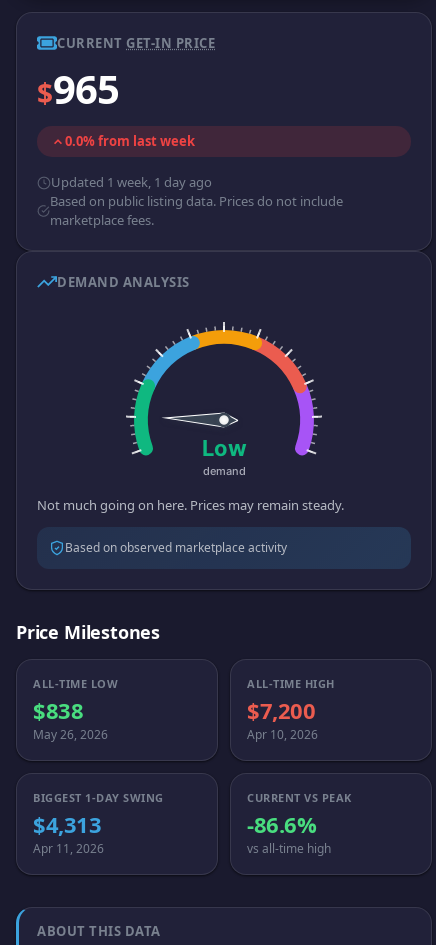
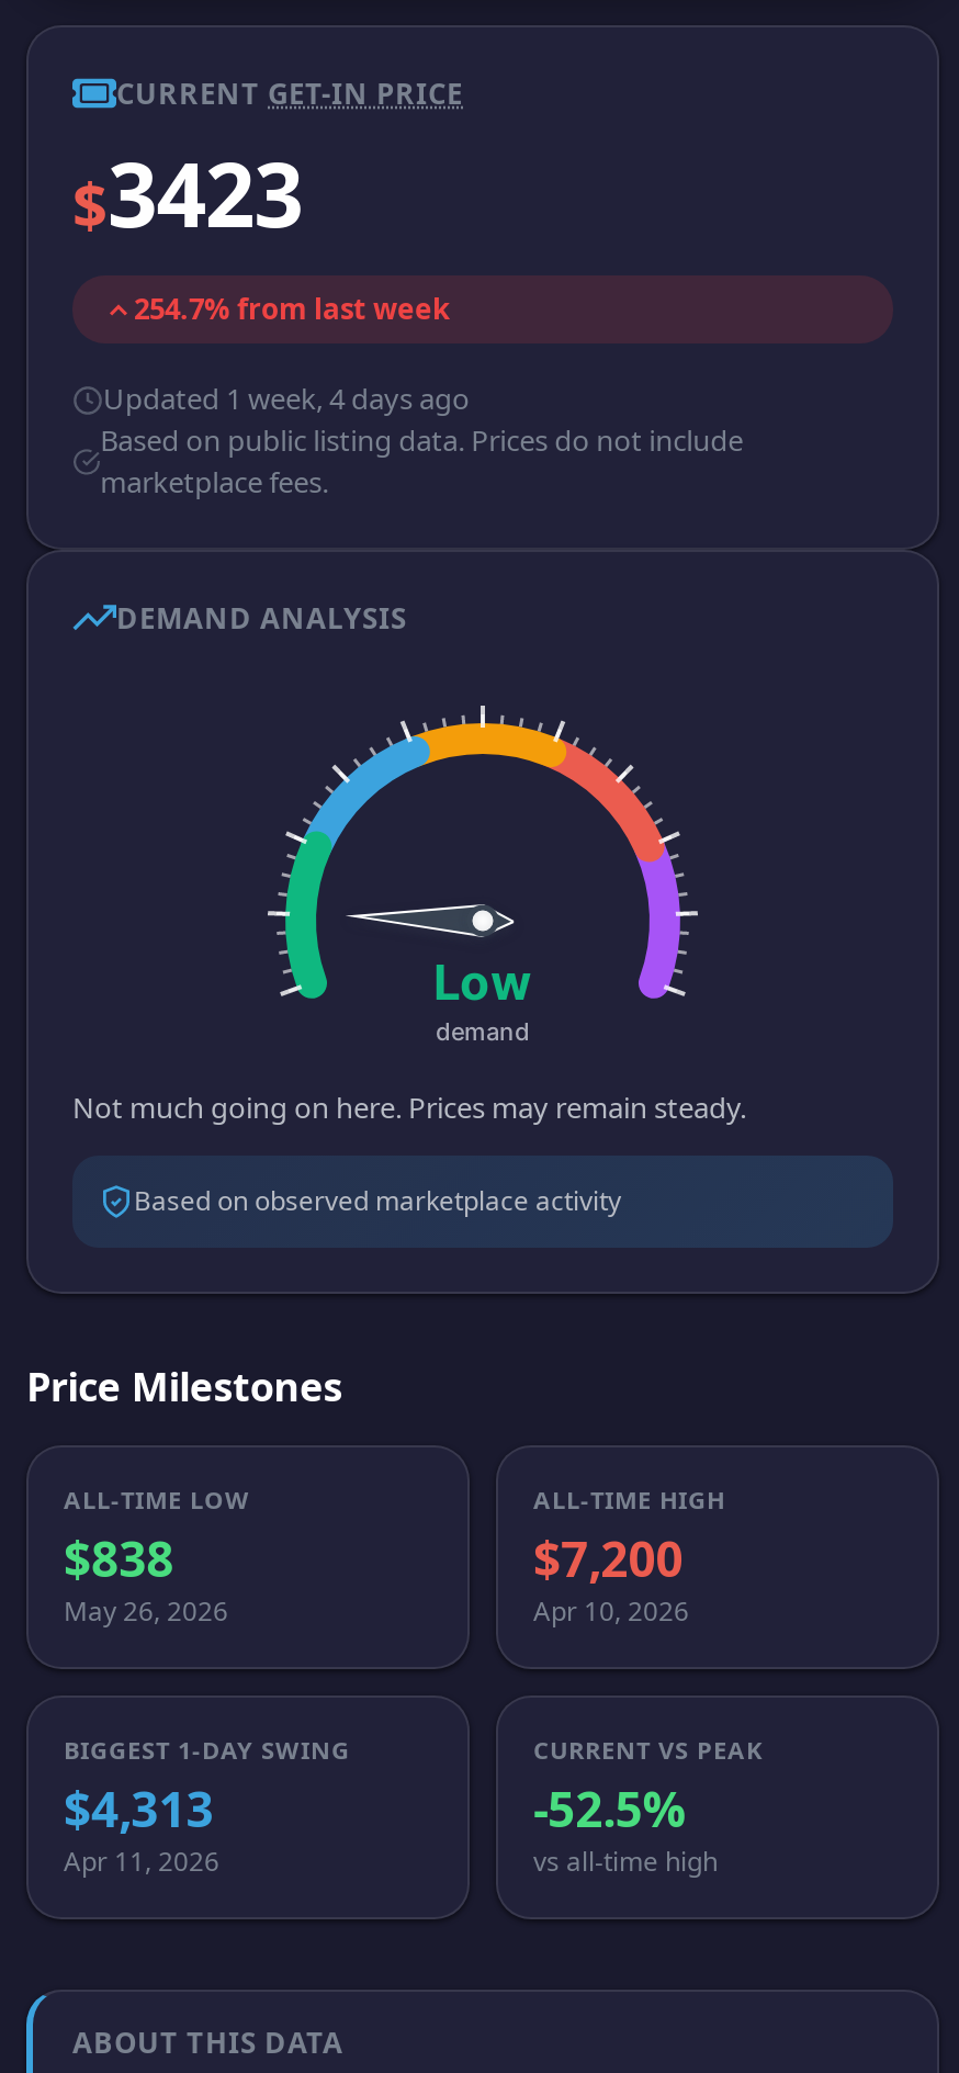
- $965
+ $3423

- 0.0% from last week
+ 254.7% from last week

- Updated 1 week, 1 day ago
+ Updated 1 week, 4 days ago

- -86.6%
+ -52.5%
